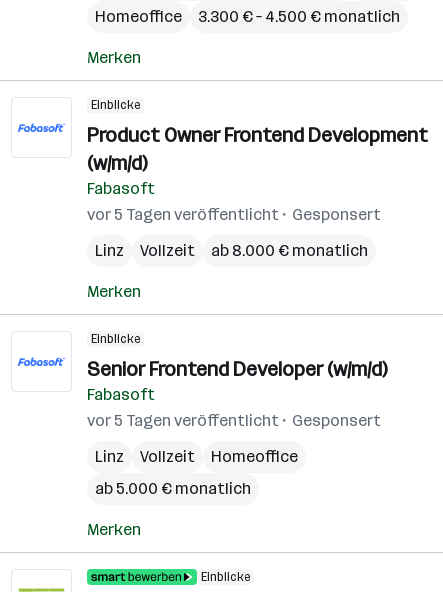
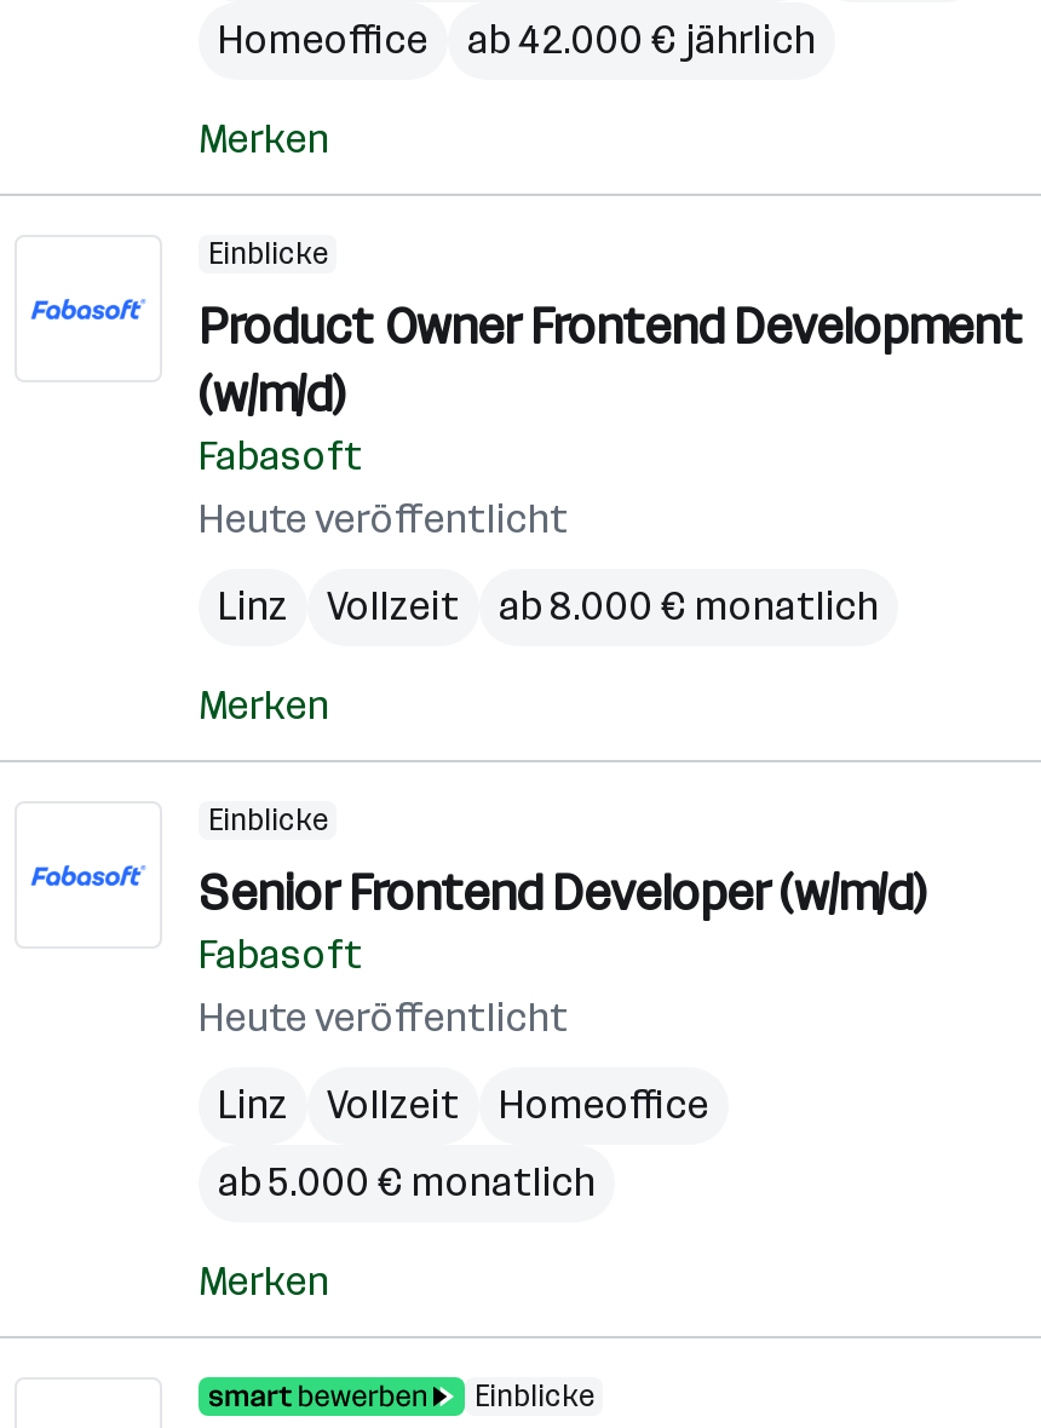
- Homeoffice 3.300 € – 4.500 € monatlich
+ Homeoffice ab 42.000 € jährlich

- vor 5 Tagen veröffentlicht
- Gesponsert
+ Heute veröffentlicht

- vor 5 Tagen veröffentlicht
- Gesponsert
+ Heute veröffentlicht
